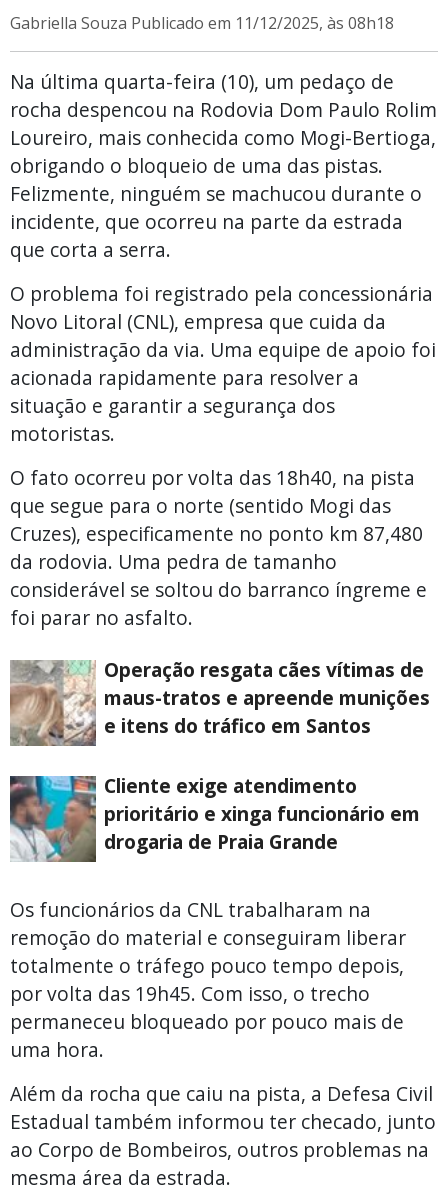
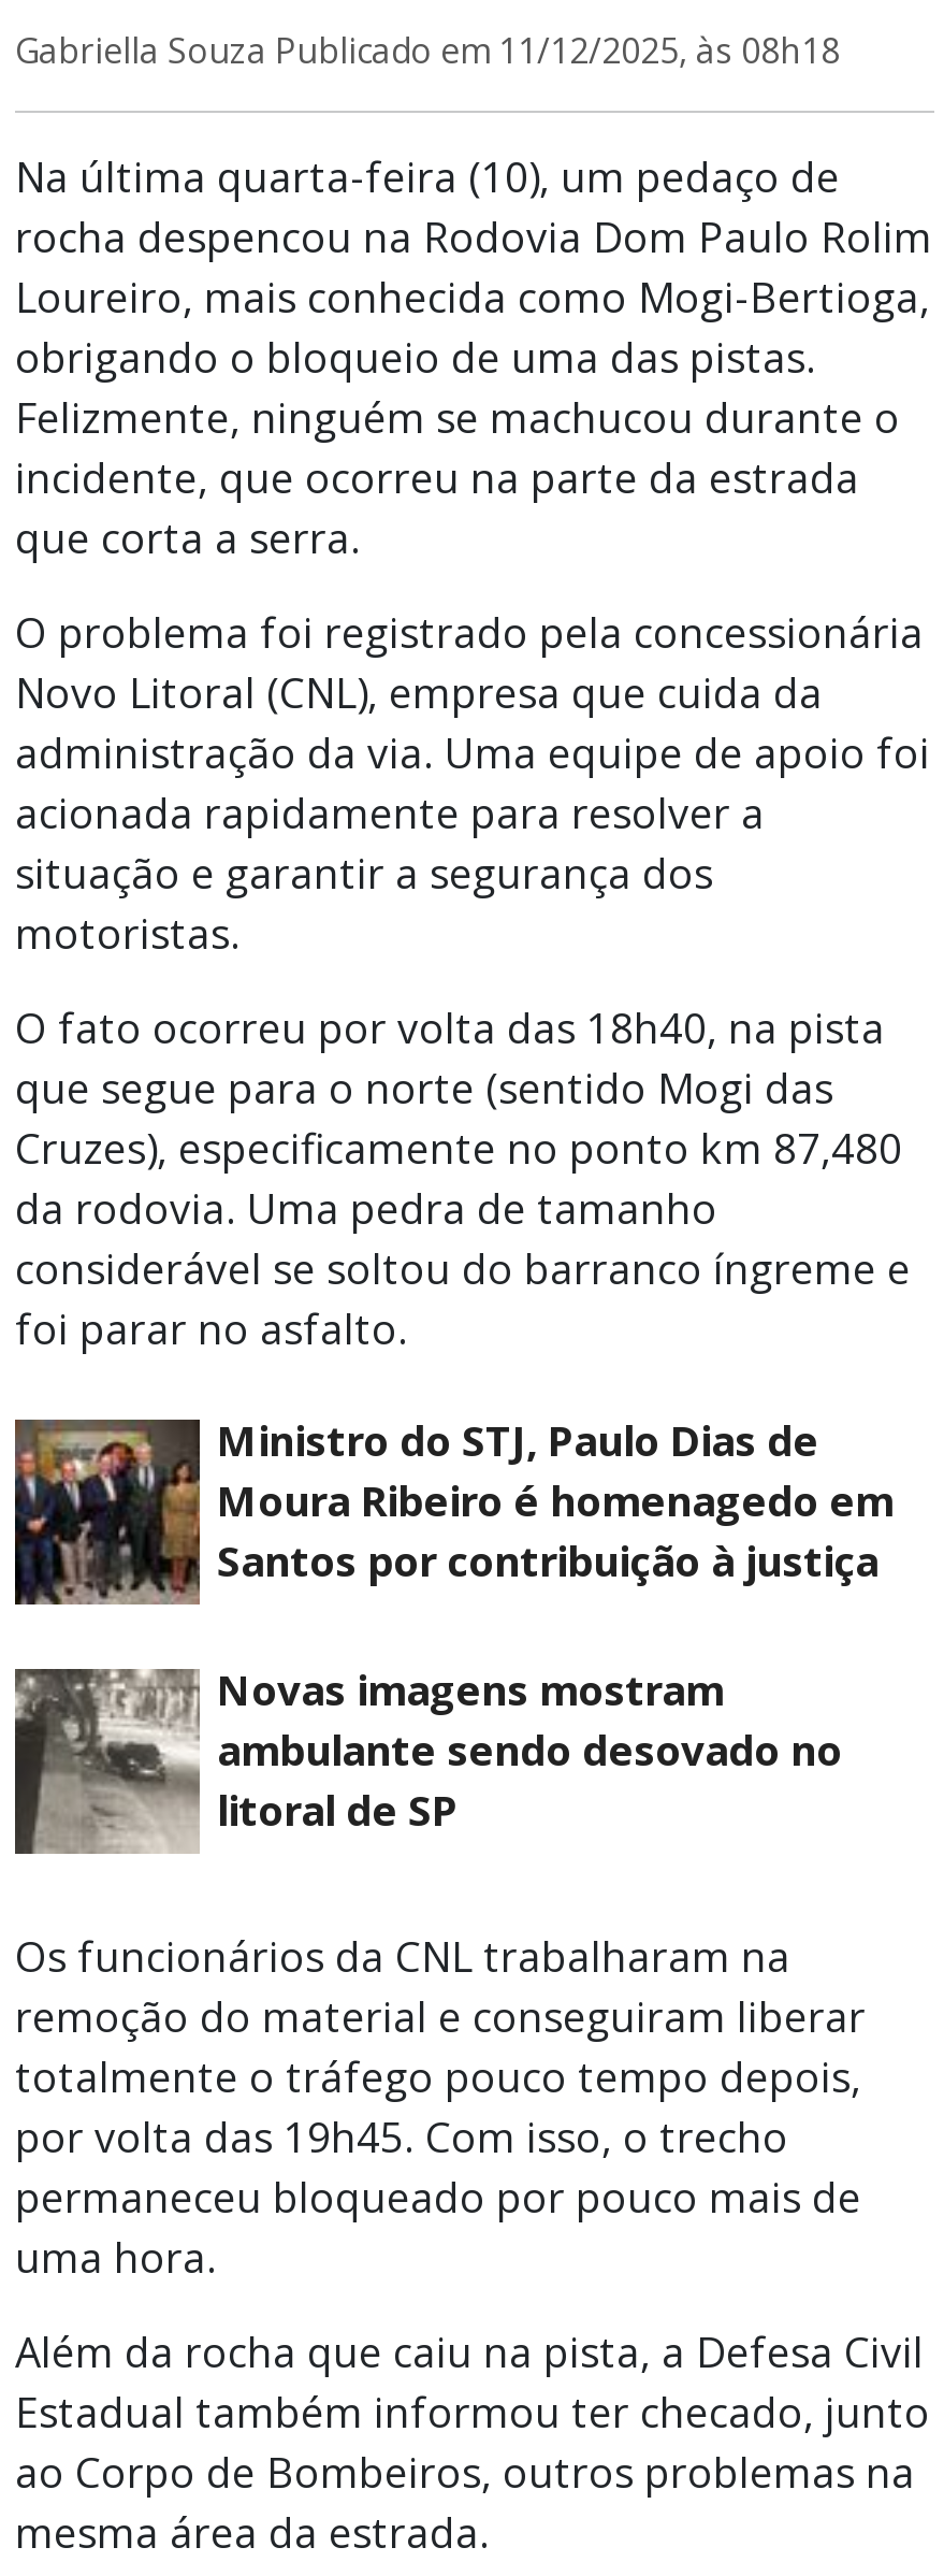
- [image]
- Operação resgata cães vítimas de
- maus-tratos e apreende munições
- e itens do tráfico em Santos
+ [image]
+ Ministro do STJ, Paulo Dias de
+ Moura Ribeiro é homenagedo em
+ Santos por contribuição à justiça

- [image]
- Cliente exige atendimento
- prioritário e xinga funcionário em
- drogaria de Praia Grande
+ [image]
+ Novas imagens mostram
+ ambulante sendo desovado no
+ litoral de SP
